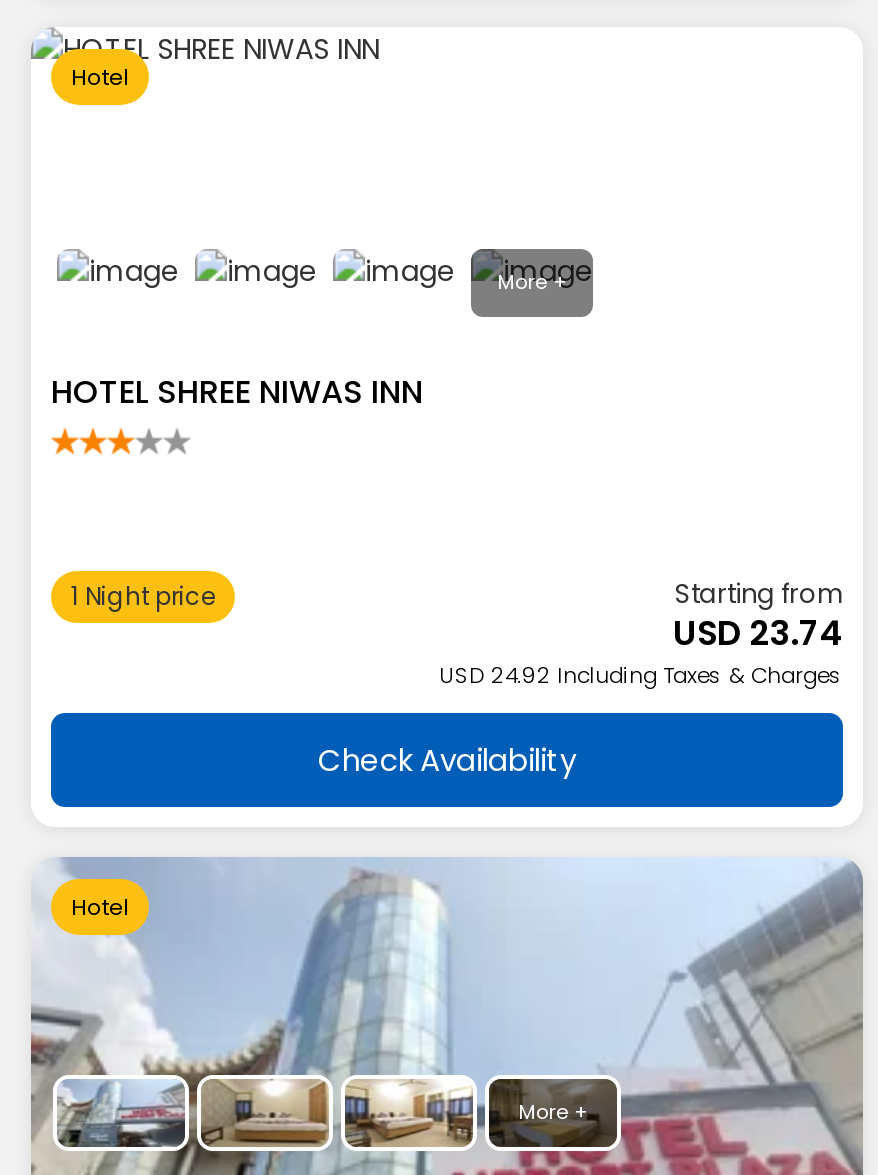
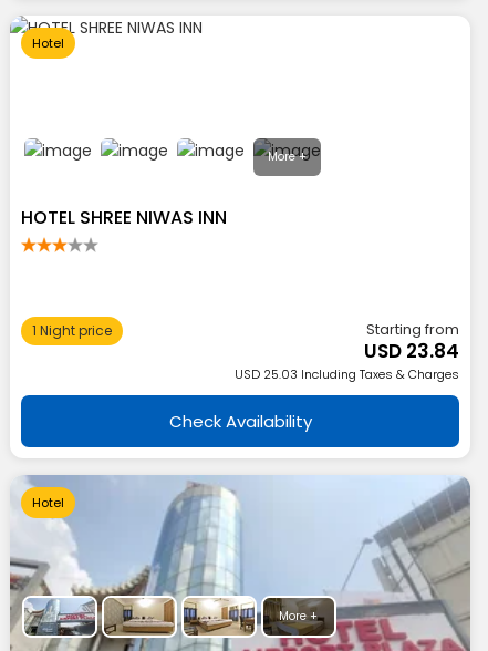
- USD 23.74
+ USD 23.84

- USD 24.92 Including Taxes & Charges
+ USD 25.03 Including Taxes & Charges
